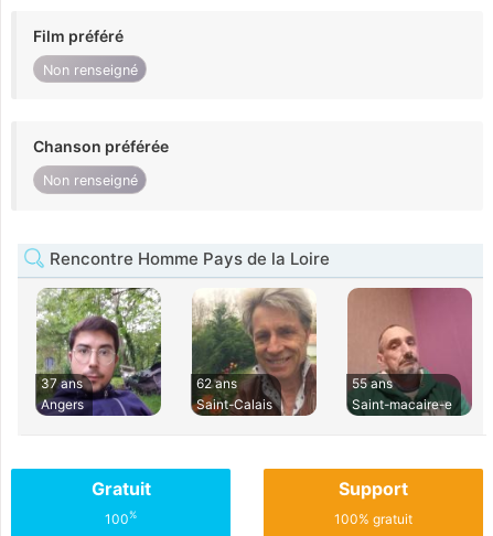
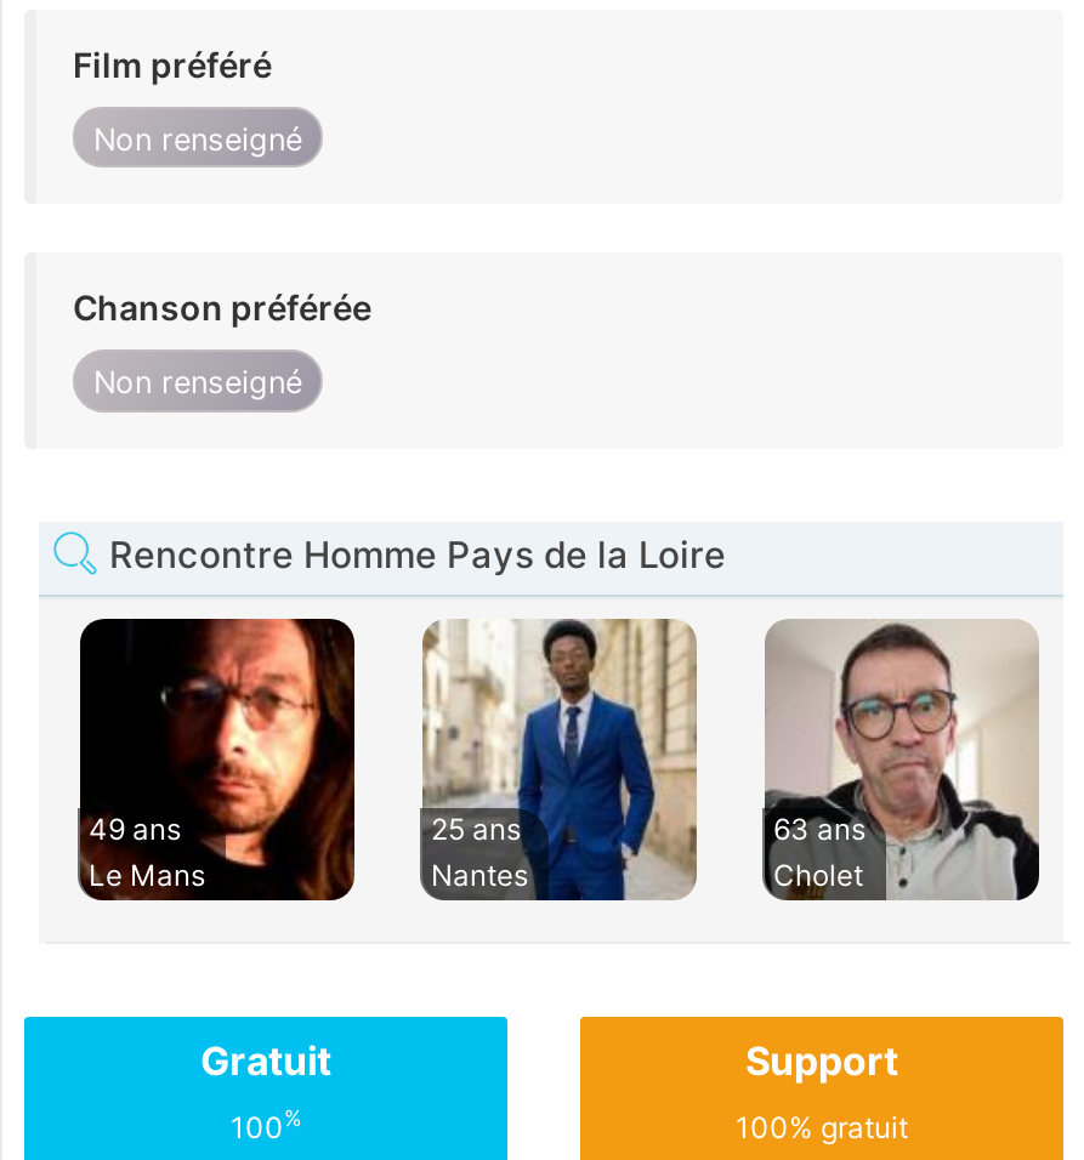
- [image]
- 37 ans
- Angers
+ [image]
+ 49 ans
+ Le Mans

- [image]
- 62 ans
- Saint-Calais
+ [image]
+ 25 ans
+ Nantes

- [image]
- 55 ans
- Saint-macaire-e
+ [image]
+ 63 ans
+ Cholet
